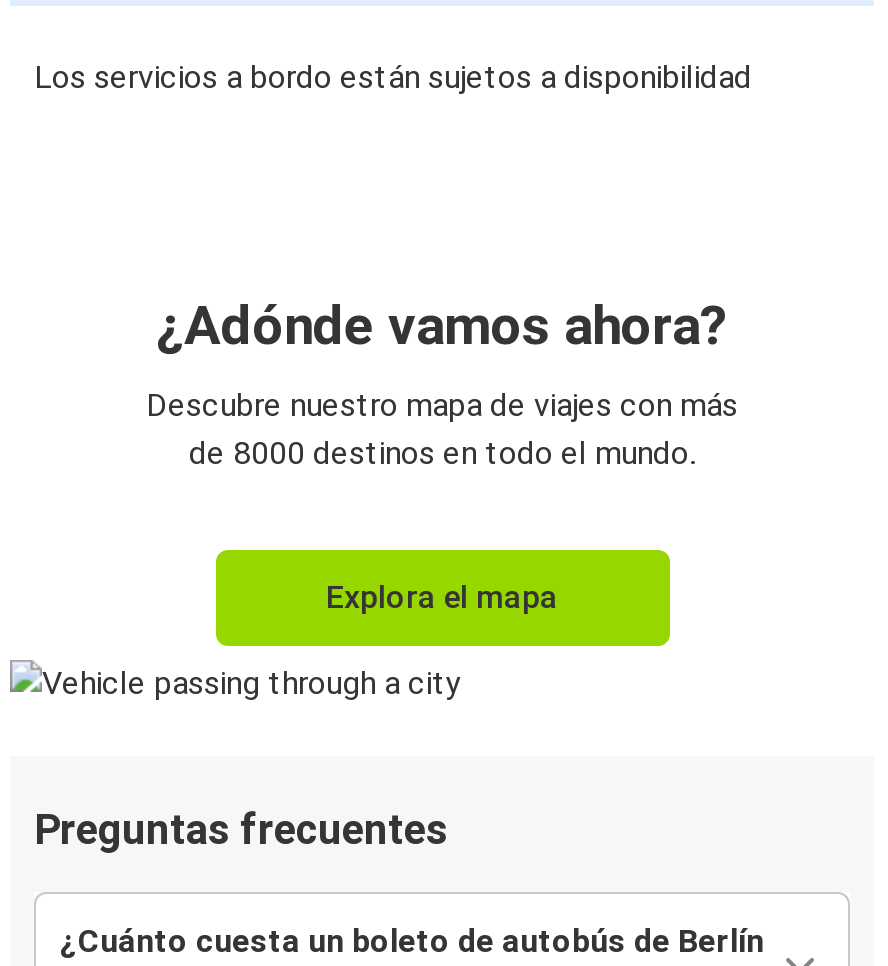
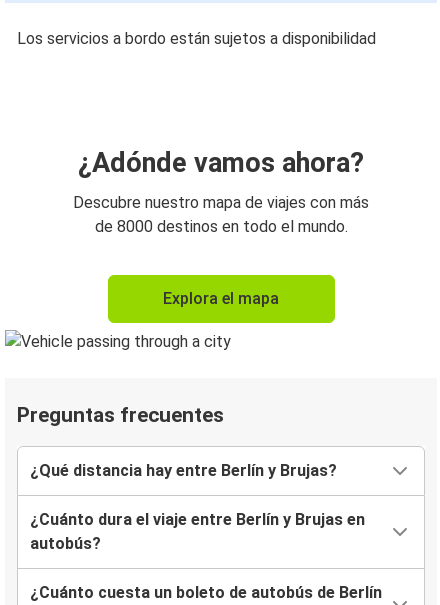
+ ¿Qué distancia hay entre Berlín y Brujas?
+ ¿Cuánto dura el viaje entre Berlín y Brujas en
+ autobús?
